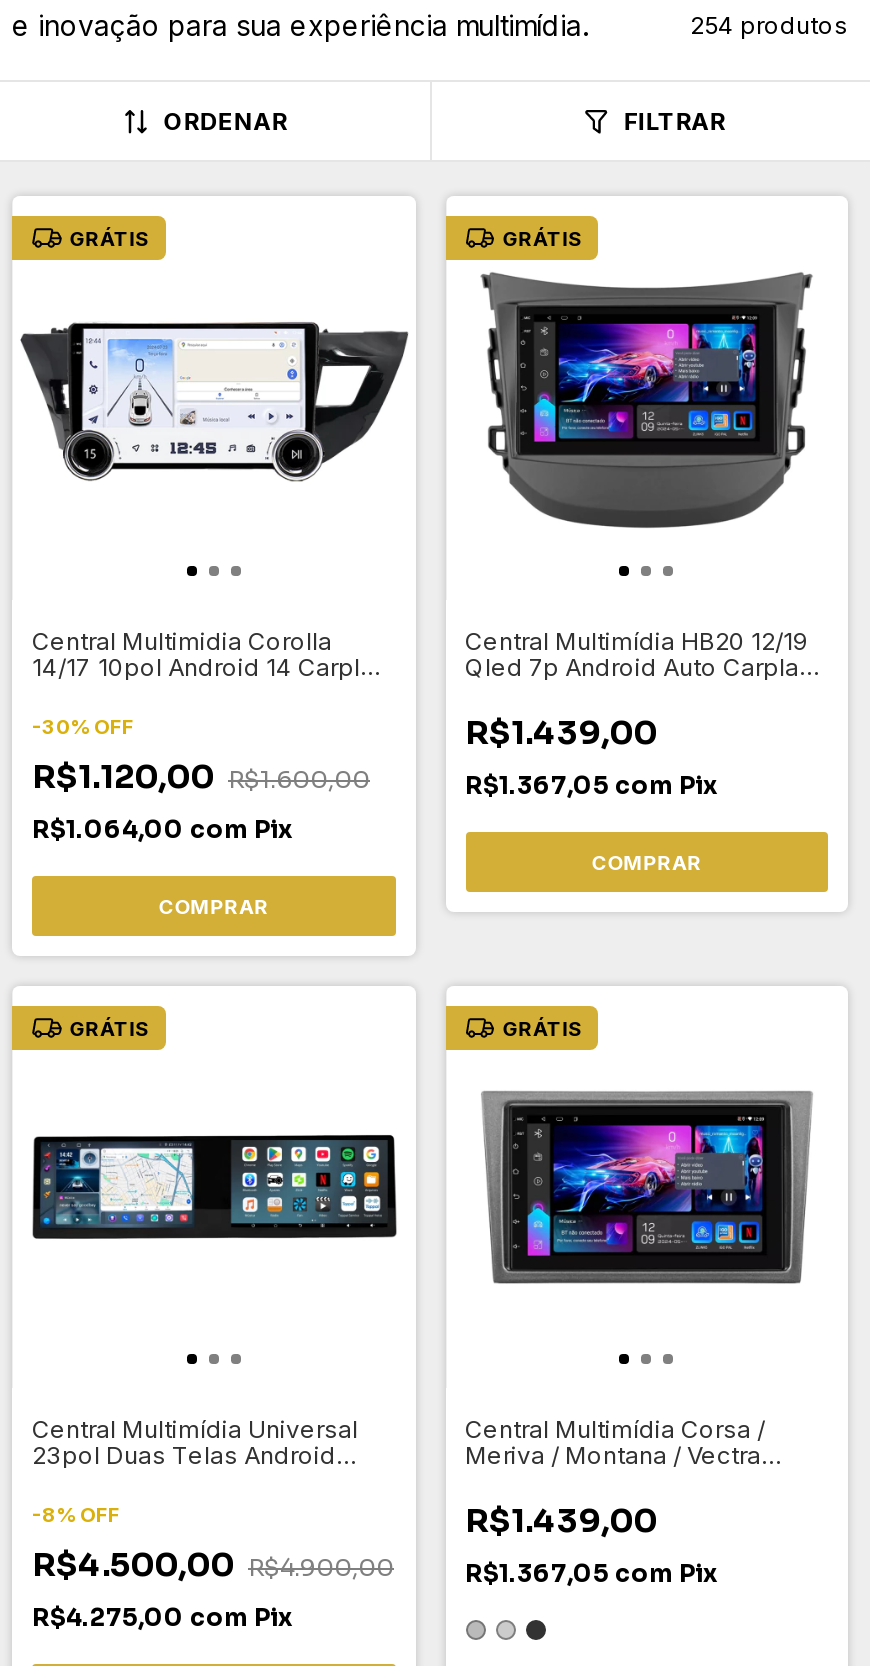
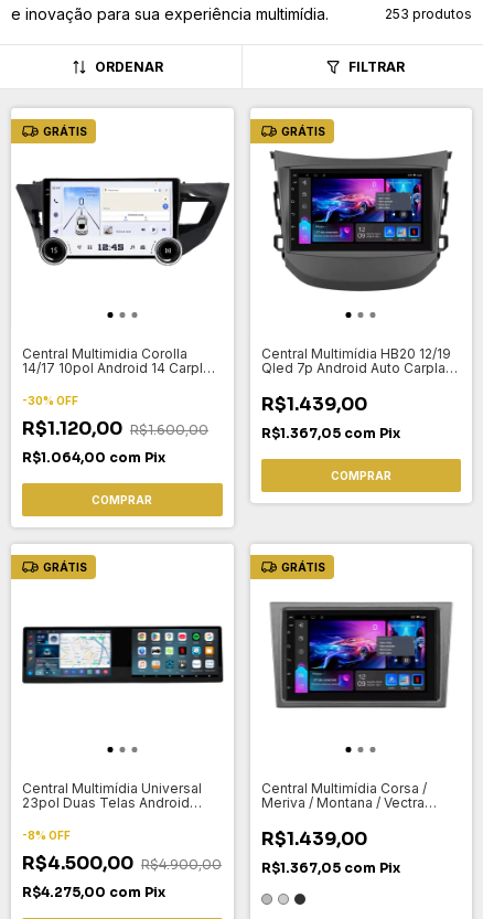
- 254 produtos
+ 253 produtos
